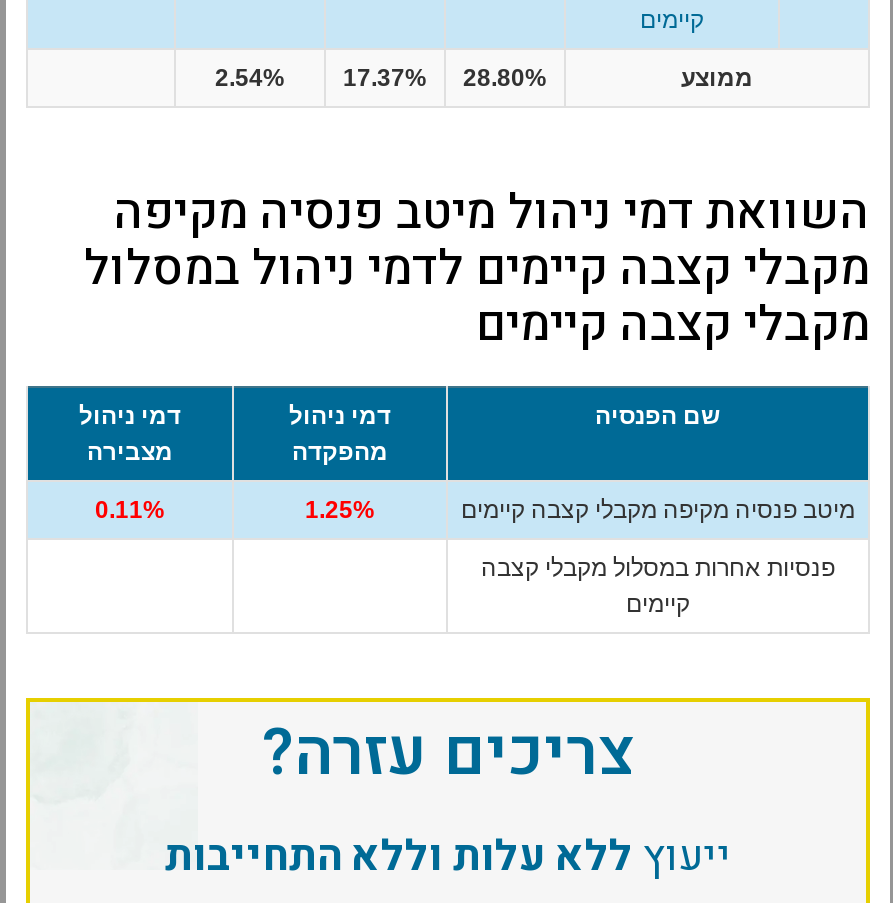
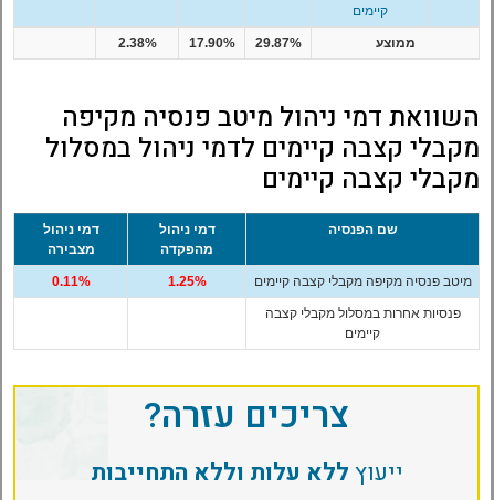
- 2.54%
+ 2.38%

- 17.37%
+ 17.90%

- 28.80%
+ 29.87%
